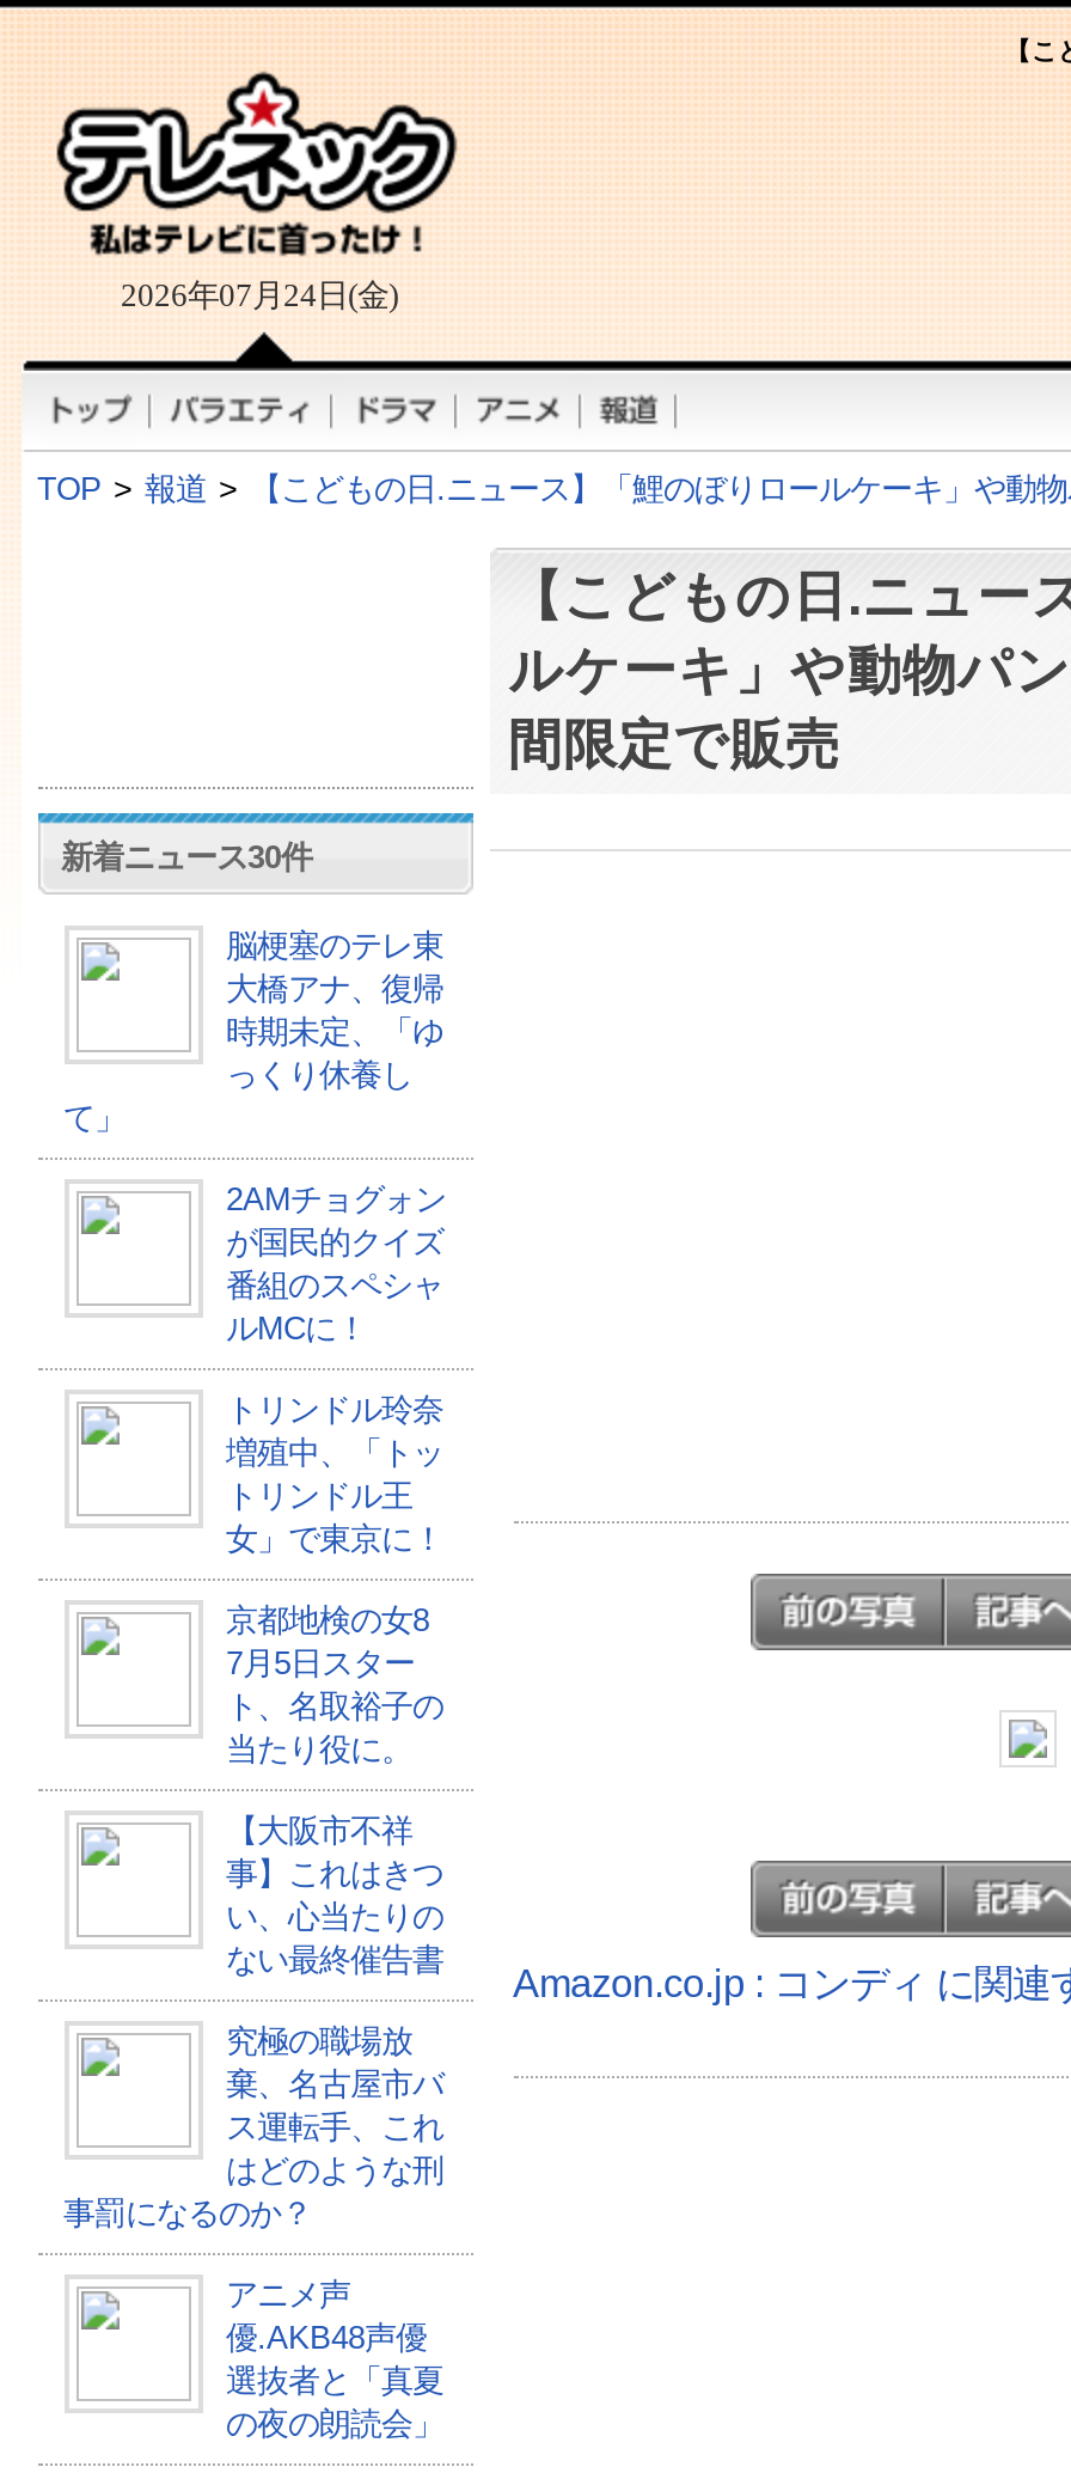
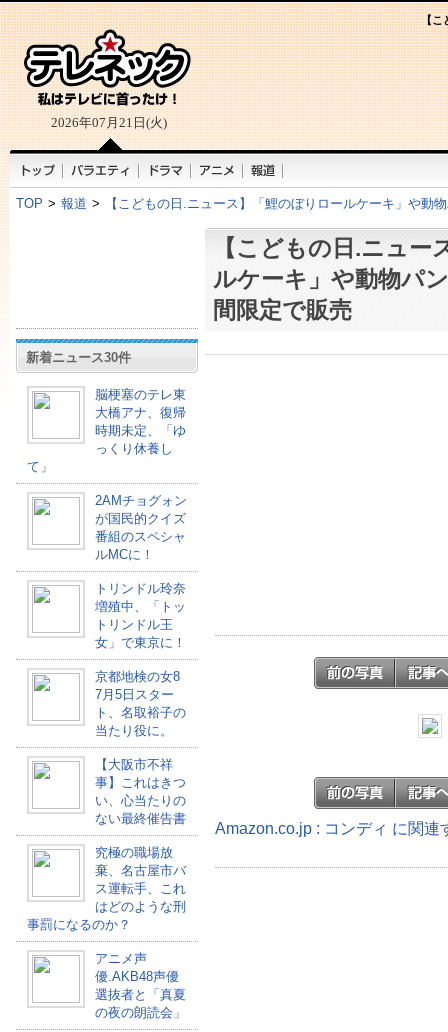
- 2026年07月24日(金)
+ 2026年07月21日(火)
